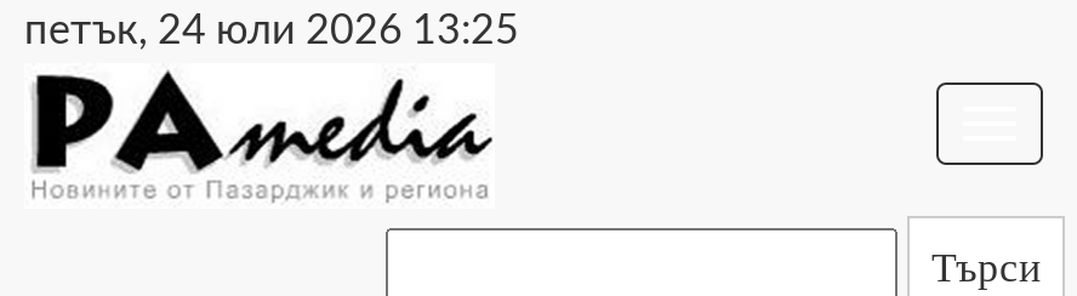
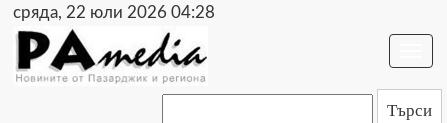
- петък, 24 юли 2026 13:25
+ сряда, 22 юли 2026 04:28
